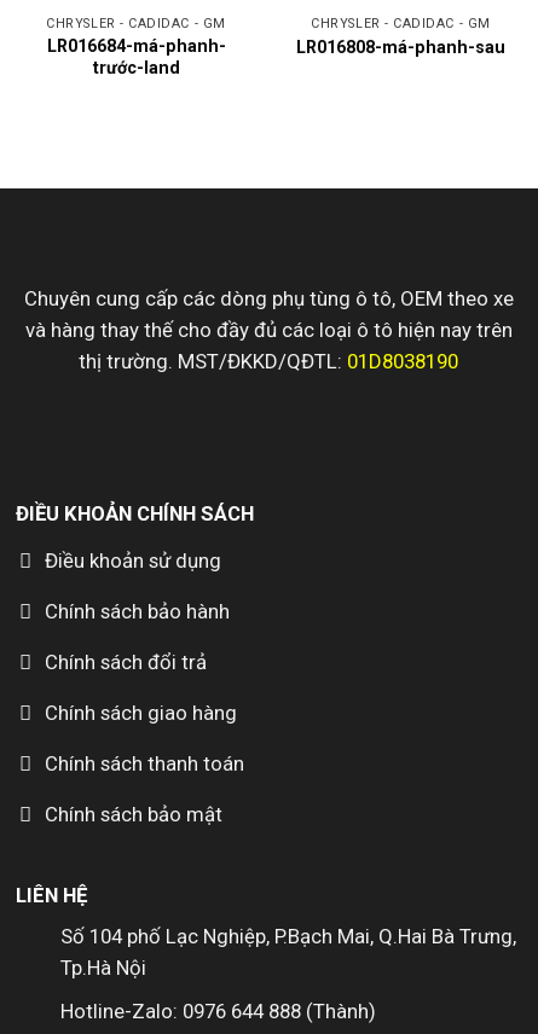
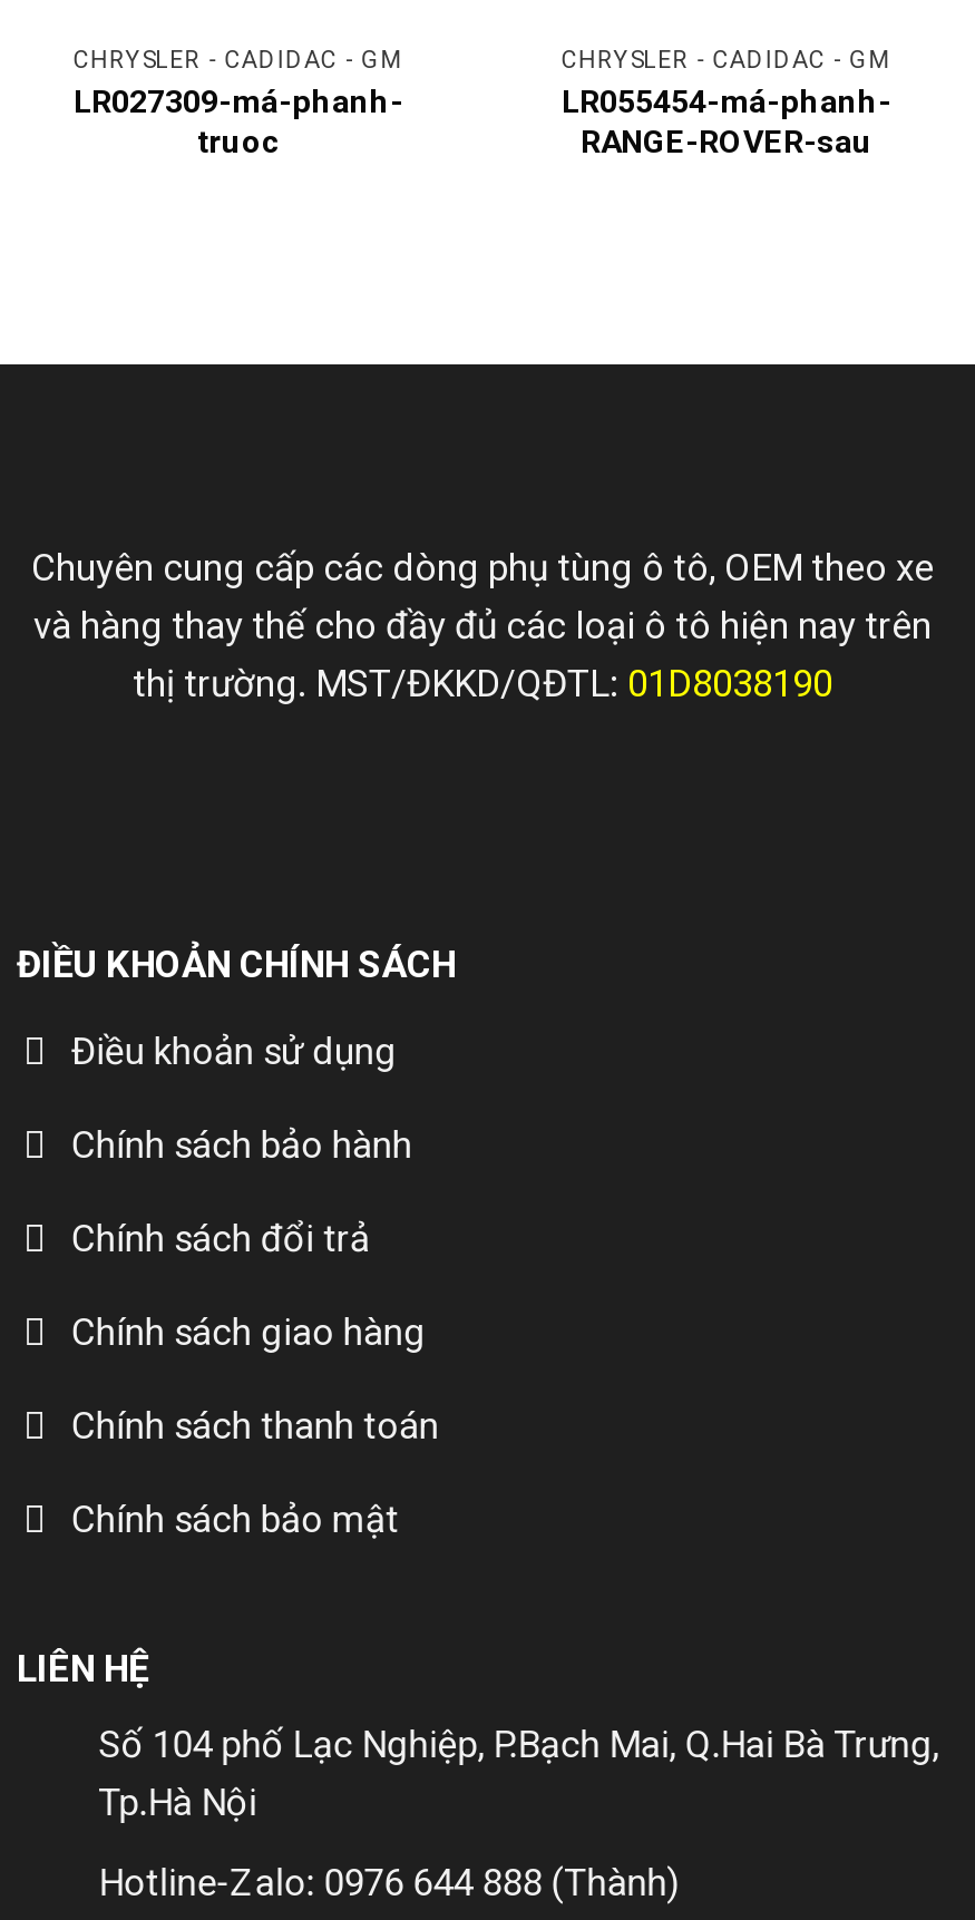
- LR016684-má-phanh-
- trước-land
+ LR027309-má-phanh-
+ truoc

- LR016808-má-phanh-sau
+ LR055454-má-phanh-
+ RANGE-ROVER-sau
